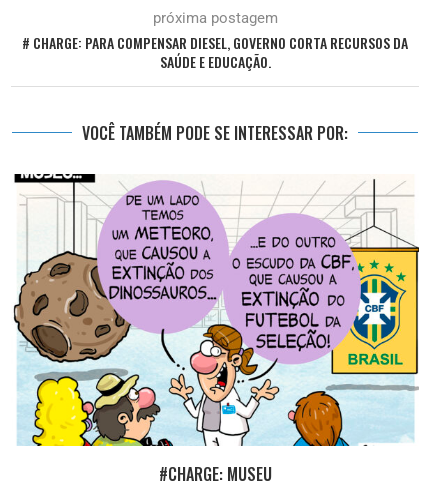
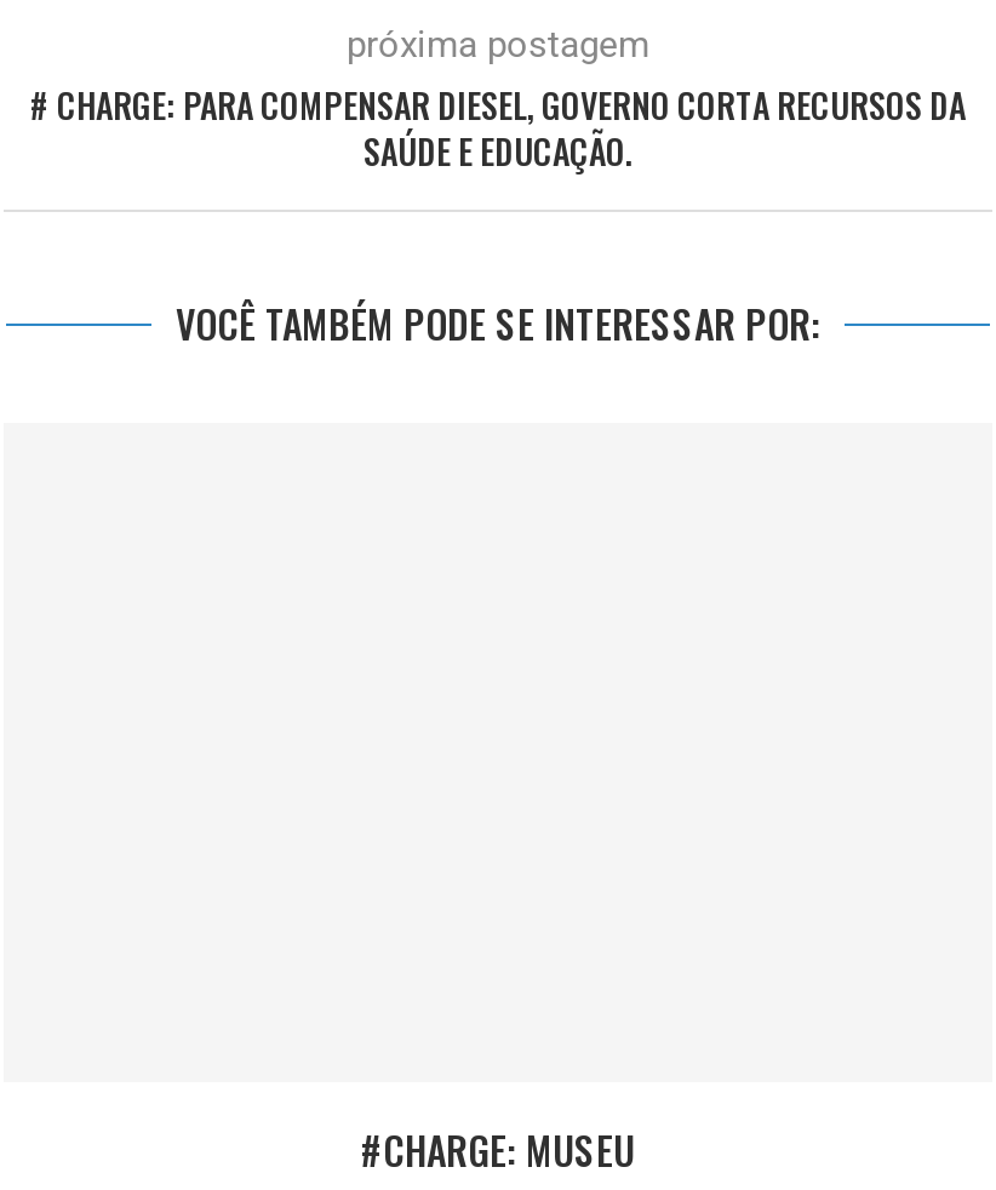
- [image]
